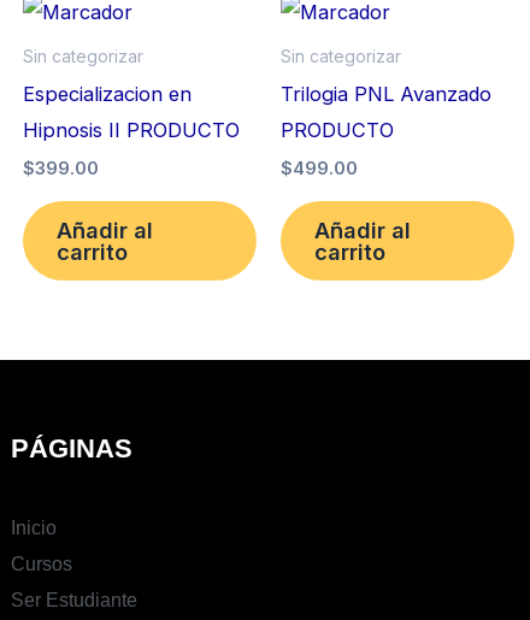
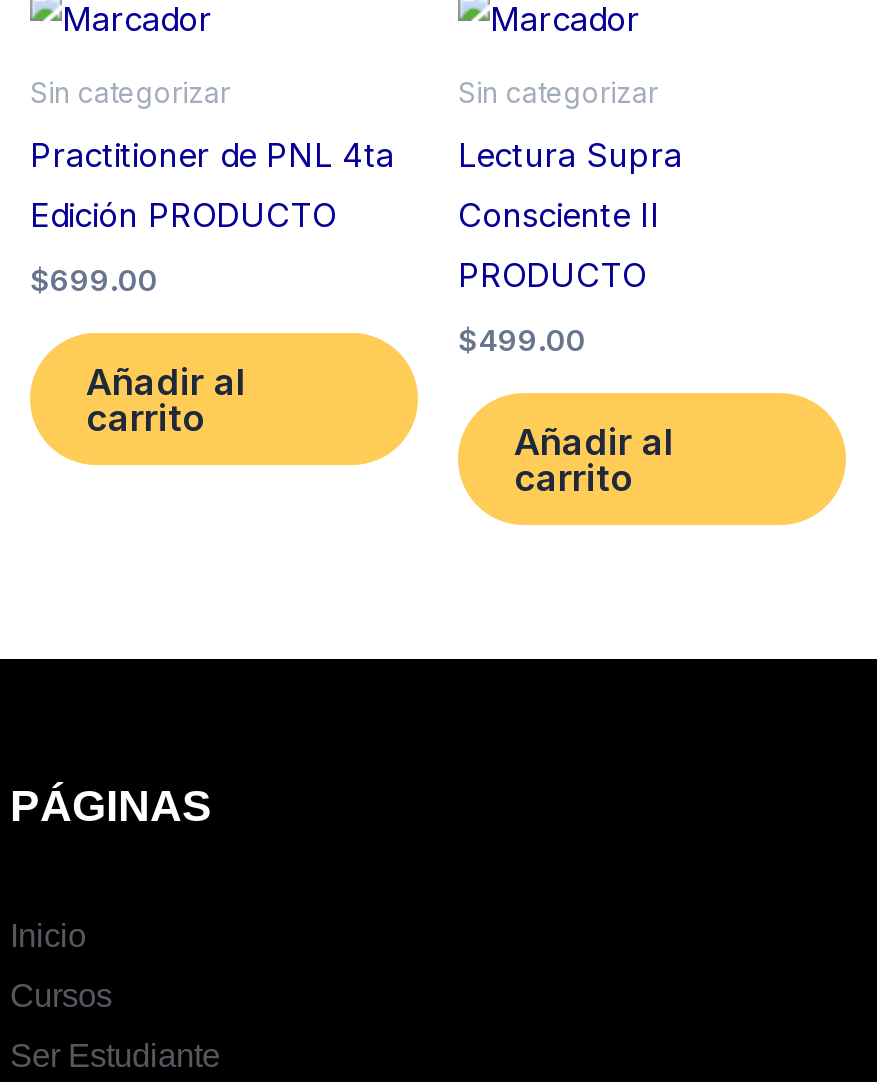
- Especializacion en
+ Practitioner de PNL 4ta

- Trilogia PNL Avanzado
+ Lectura Supra
+ Consciente II

- Hipnosis II PRODUCTO
+ Edición PRODUCTO

- $399.00
+ $699.00
